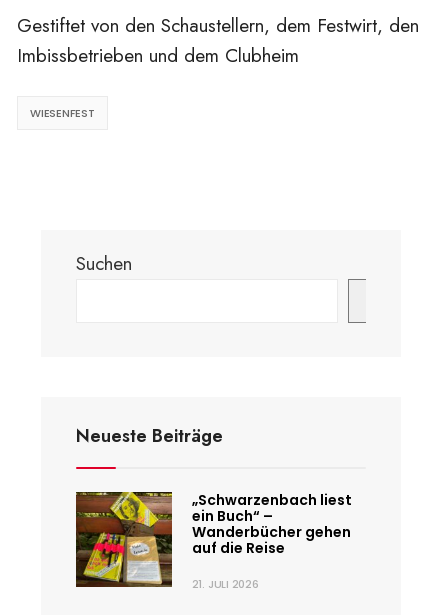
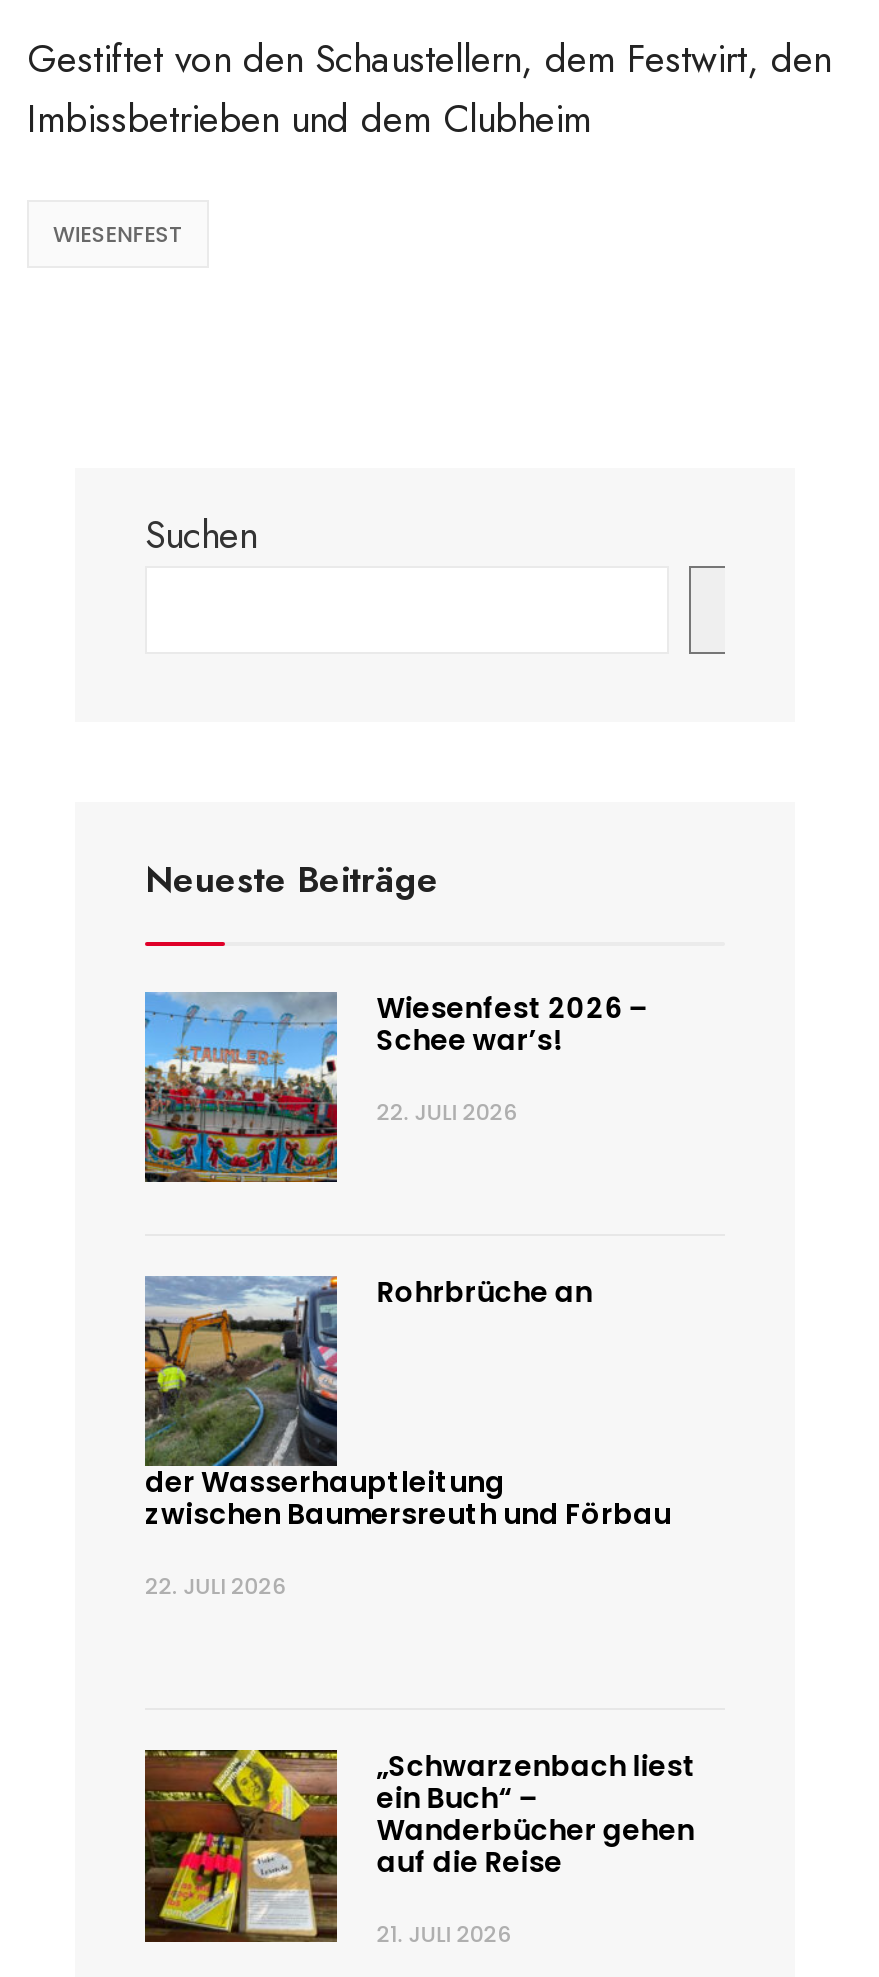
+ [image]
+ Wiesenfest 2026 –
+ Schee war’s!
+ 22. JULI 2026

+ [image]
+ der Wasserhauptleitung
+ zwischen Baumersreuth und Förbau
+ 22. JULI 2026

+ Rohrbrüche an
